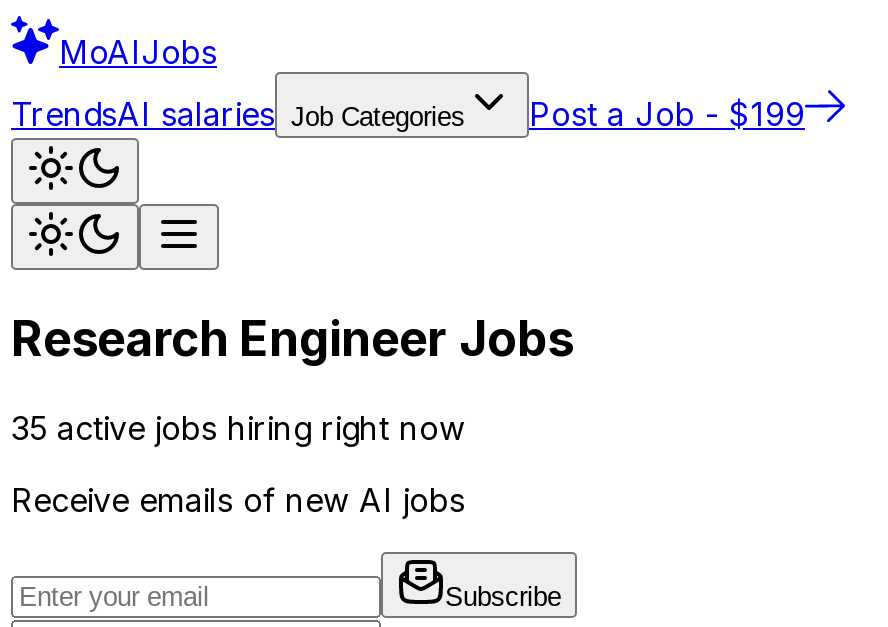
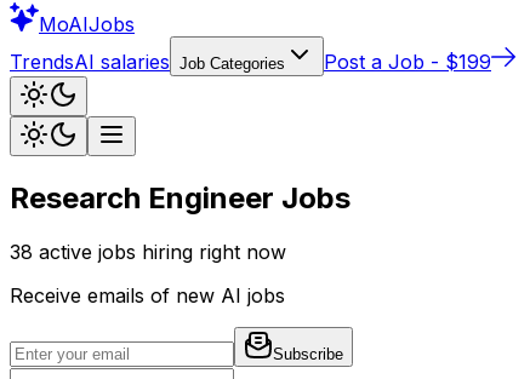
- 35 active jobs hiring right now
+ 38 active jobs hiring right now
